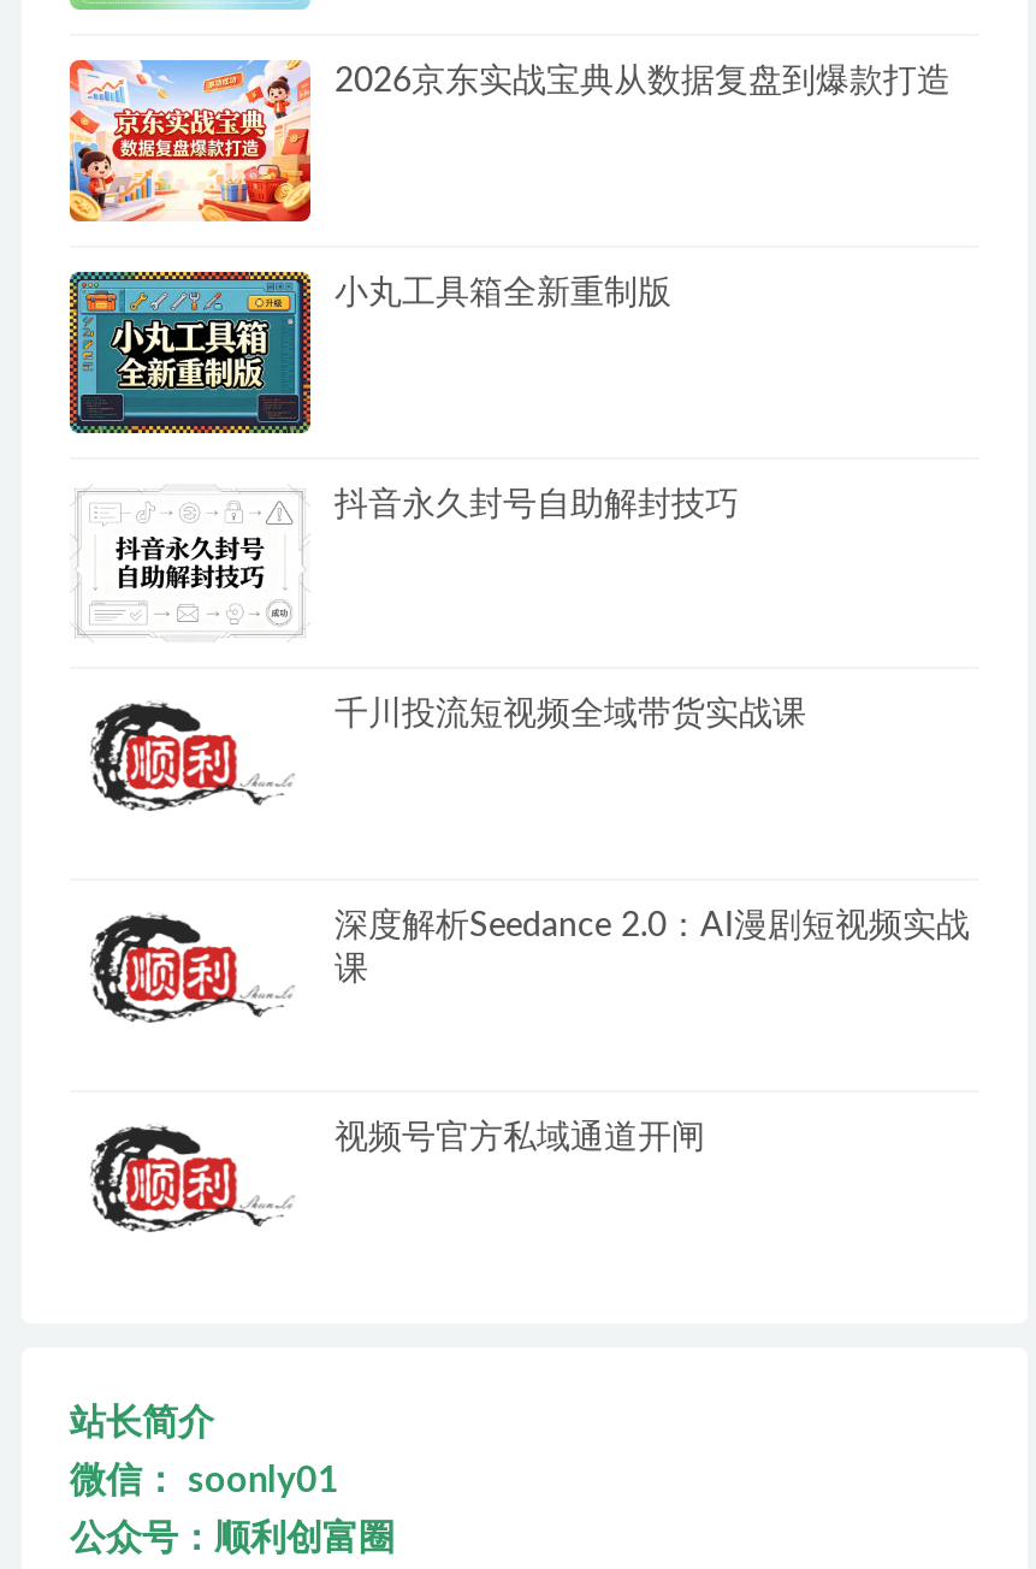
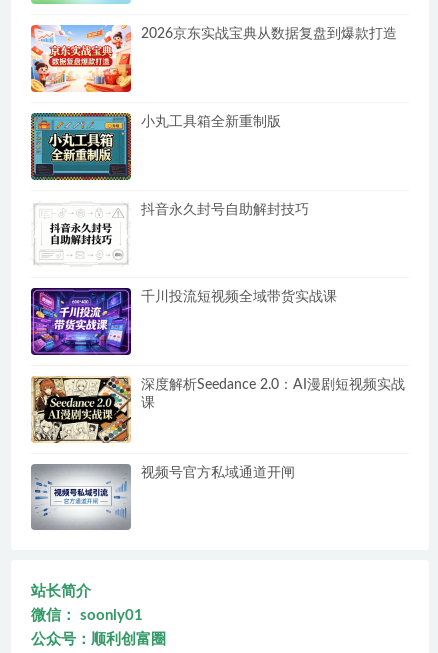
- [image]
+ [image]

- [image]
+ [image]

- [image]
+ [image]
